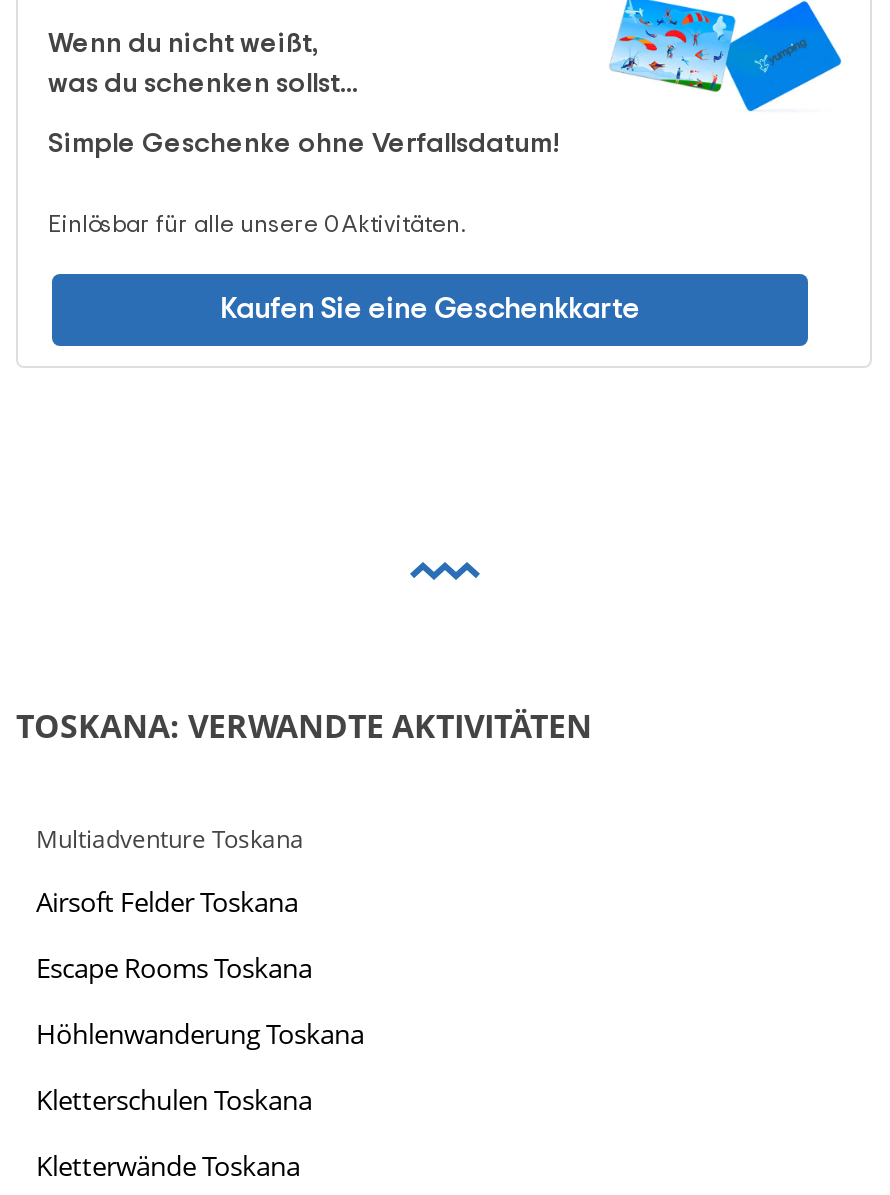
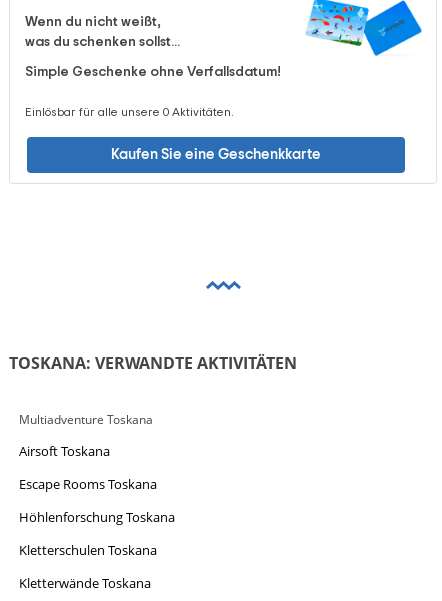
- Airsoft Felder Toskana
+ Airsoft Toskana

- Höhlenwanderung Toskana
+ Höhlenforschung Toskana
